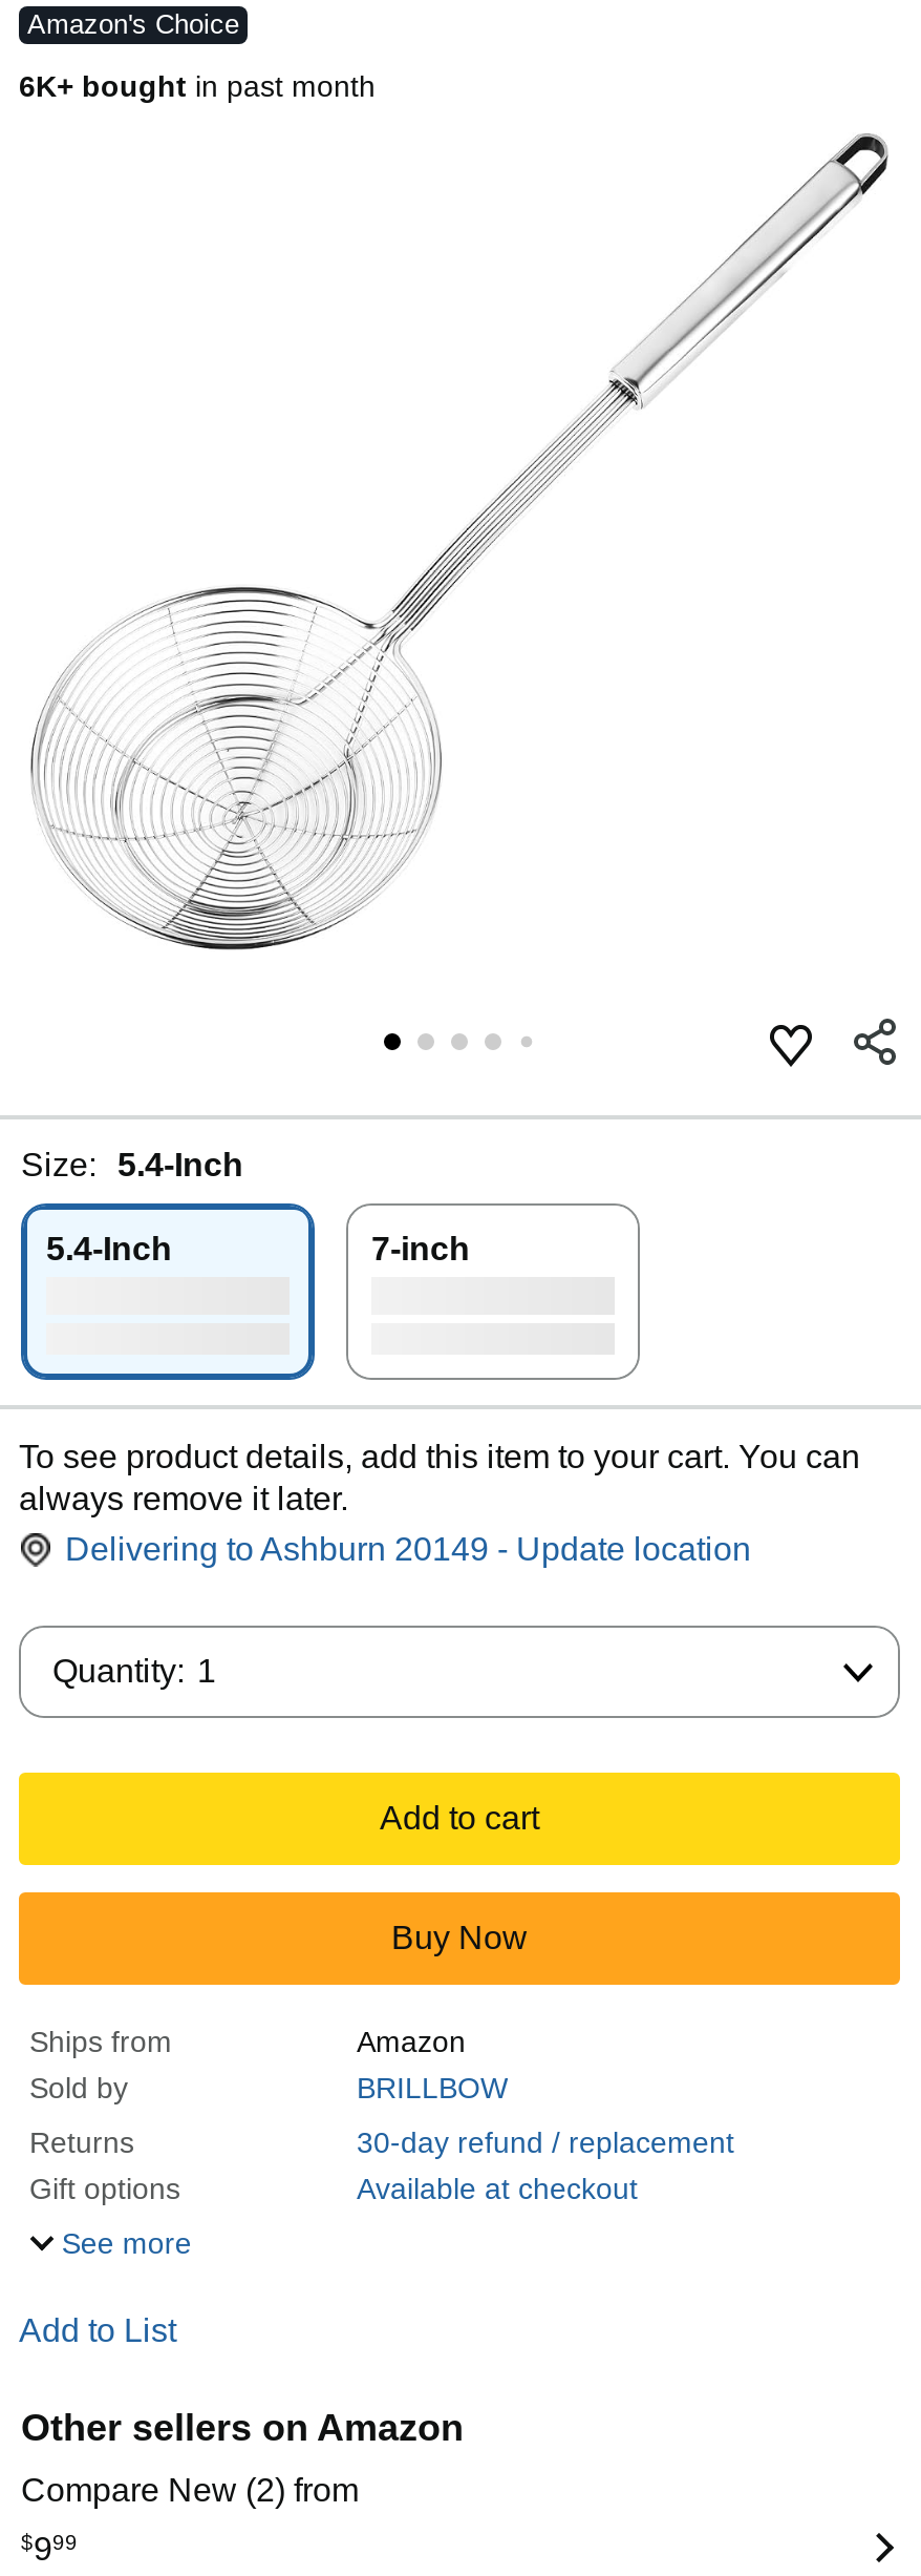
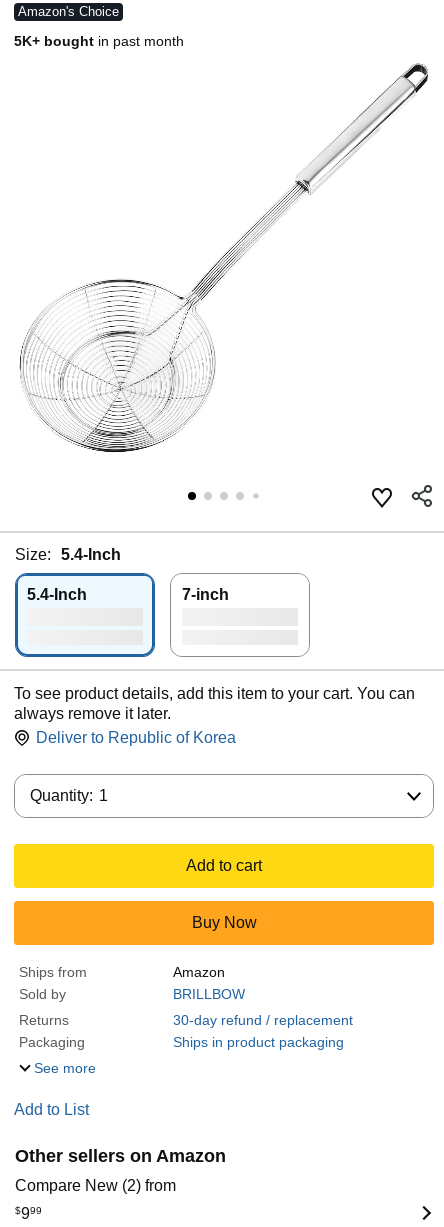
- 6K+ bought in past month
+ 5K+ bought in past month

- Delivering to Ashburn 20149 - Update location
+ Deliver to Republic of Korea

- Gift options
- Available at checkout
+ Packaging
+ Ships in product packaging
